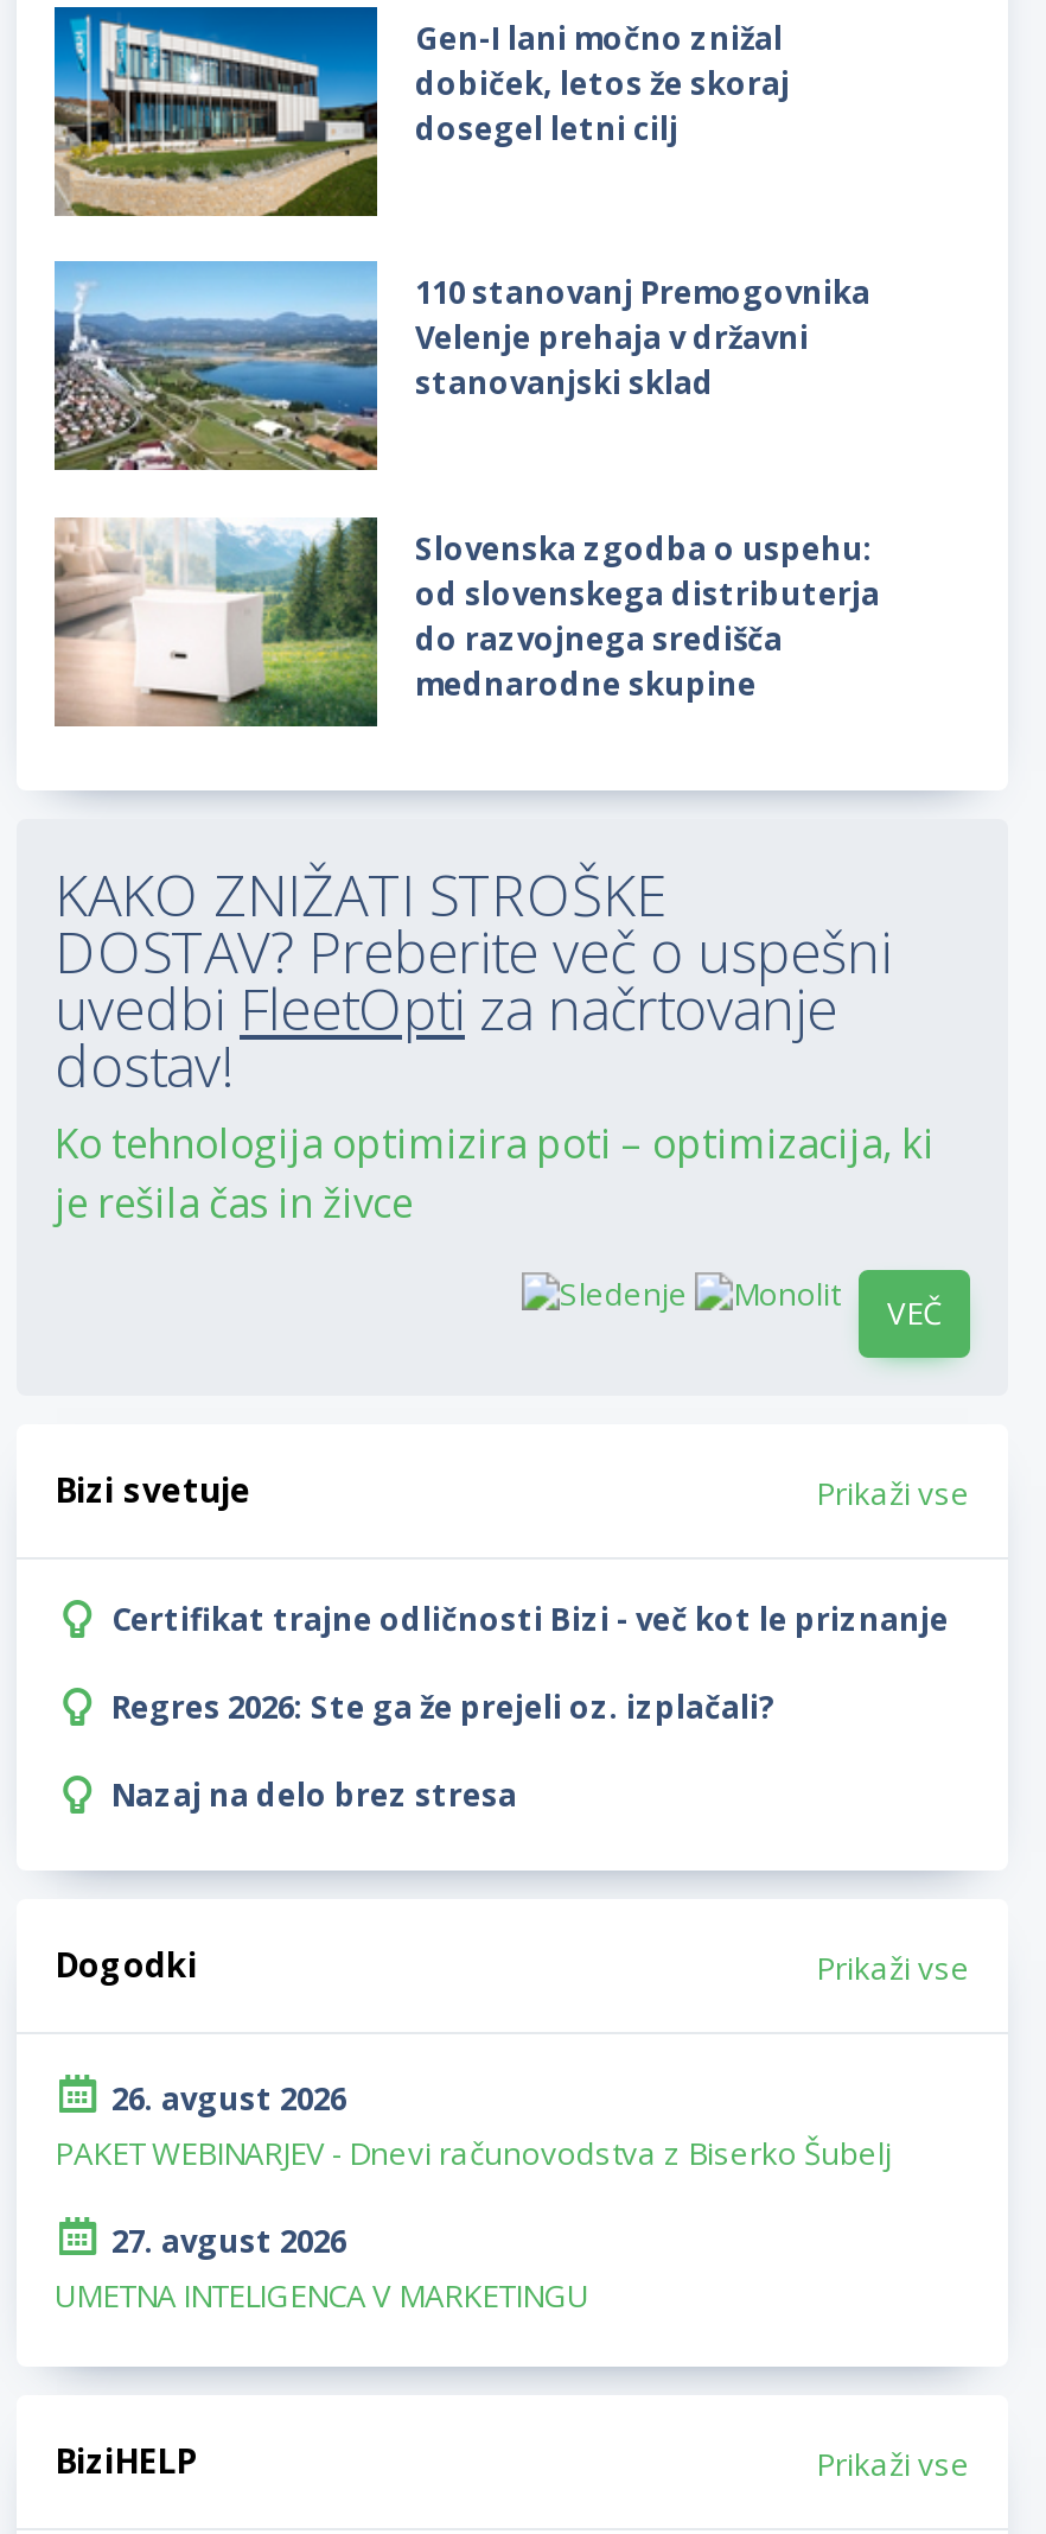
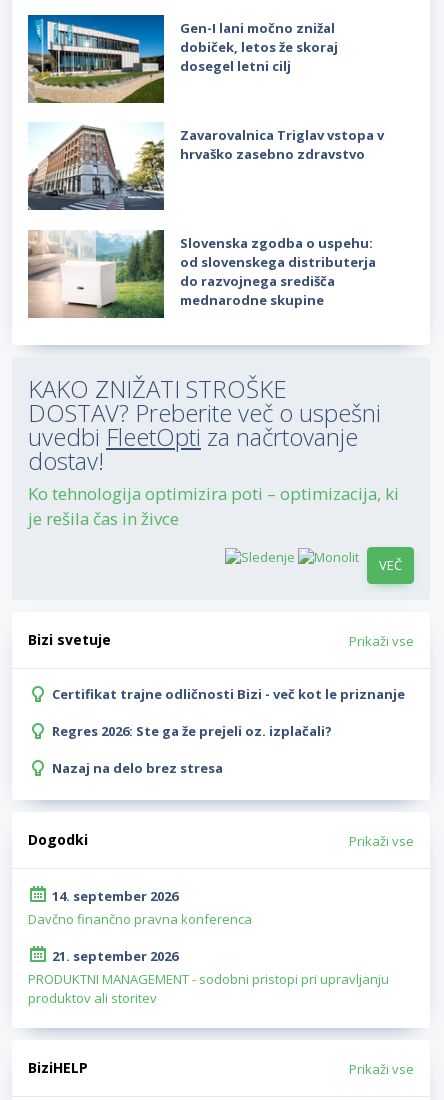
- [image]
- 110 stanovanj Premogovnika
- Velenje prehaja v državni
- stanovanjski sklad
+ [image]
+ Zavarovalnica Triglav vstopa v
+ hrvaško zasebno zdravstvo

- 26. avgust 2026
- PAKET WEBINARJEV - Dnevi računovodstva z Biserko Šubelj
+ 14. september 2026
+ Davčno finančno pravna konferenca

- 27. avgust 2026
- UMETNA INTELIGENCA V MARKETINGU
+ 21. september 2026
+ PRODUKTNI MANAGEMENT - sodobni pristopi pri upravljanju
+ produktov ali storitev
